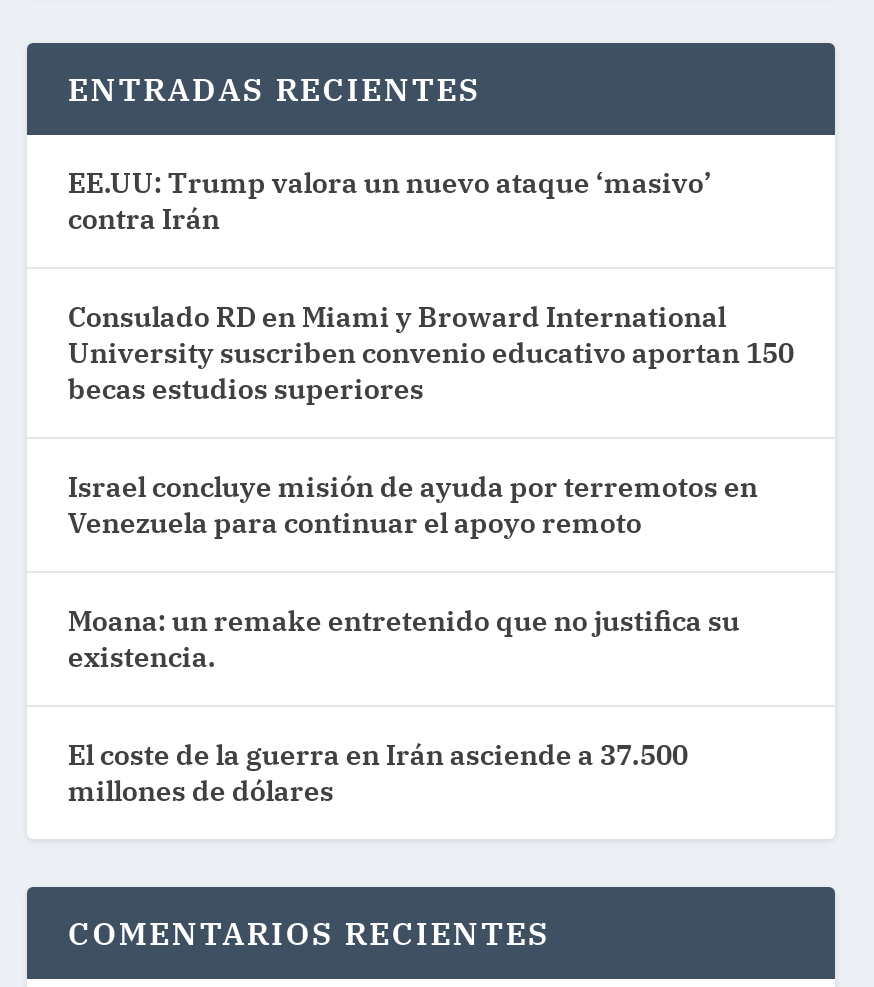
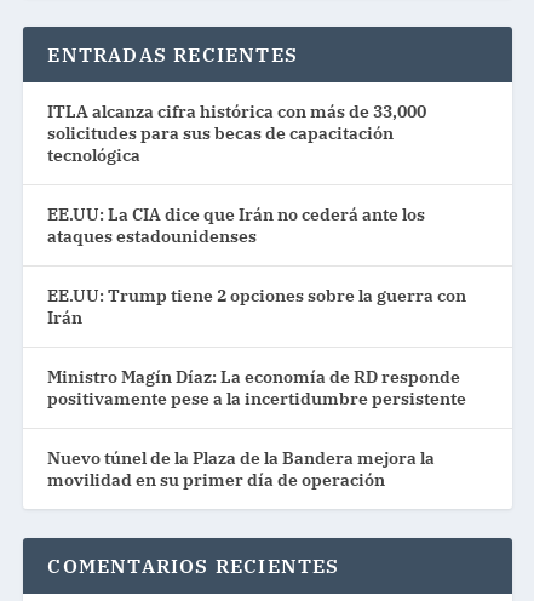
- EE.UU: Trump valora un nuevo ataque ‘masivo’
- contra Irán
+ ITLA alcanza cifra histórica con más de 33,000
+ solicitudes para sus becas de capacitación
+ tecnológica

- Consulado RD en Miami y Broward International
- University suscriben convenio educativo aportan 150
- becas estudios superiores
+ EE.UU: La CIA dice que Irán no cederá ante los
+ ataques estadounidenses

- Israel concluye misión de ayuda por terremotos en
- Venezuela para continuar el apoyo remoto
+ EE.UU: Trump tiene 2 opciones sobre la guerra con
+ Irán

- Moana: un remake entretenido que no justifica su
- existencia.
+ Ministro Magín Díaz: La economía de RD responde
+ positivamente pese a la incertidumbre persistente

- El coste de la guerra en Irán asciende a 37.500
- millones de dólares
+ Nuevo túnel de la Plaza de la Bandera mejora la
+ movilidad en su primer día de operación
